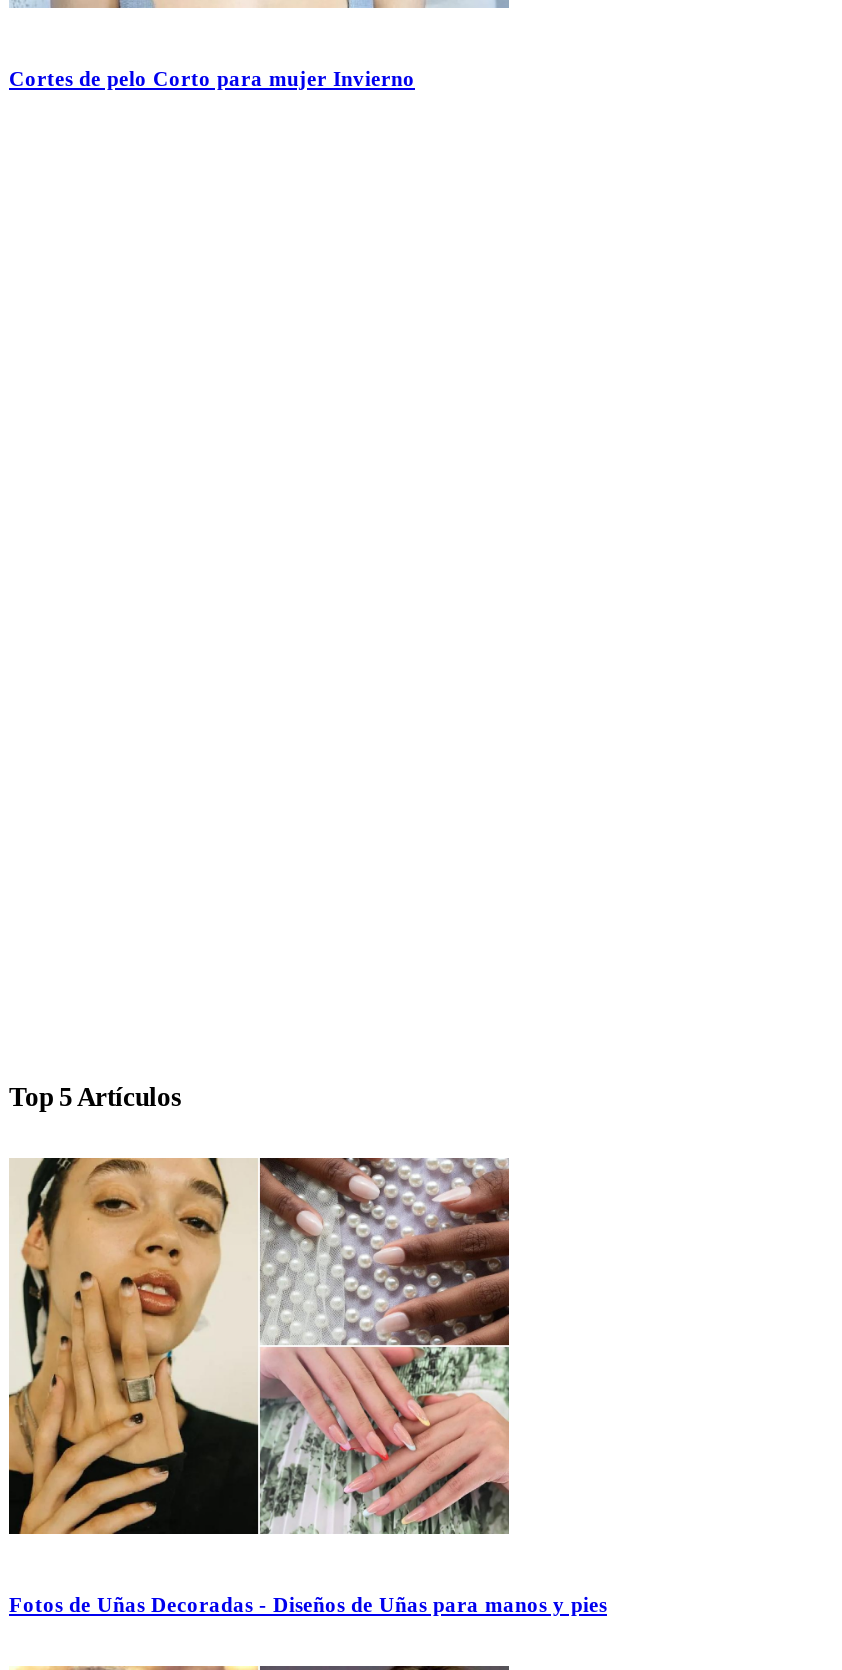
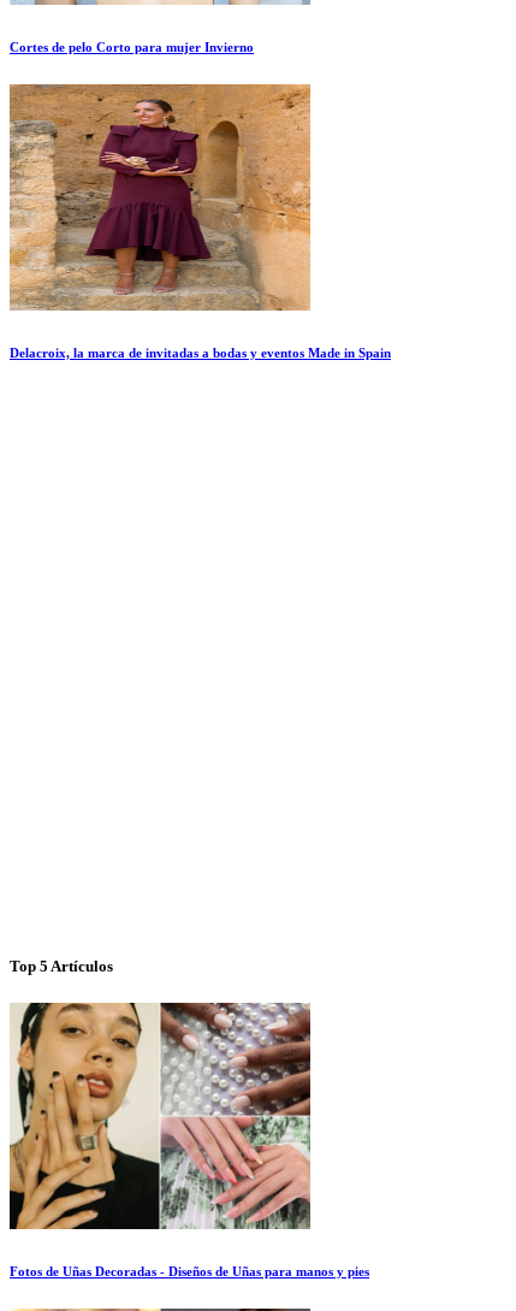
+ [image]
+ Delacroix, la marca de invitadas a bodas y eventos Made in Spain
